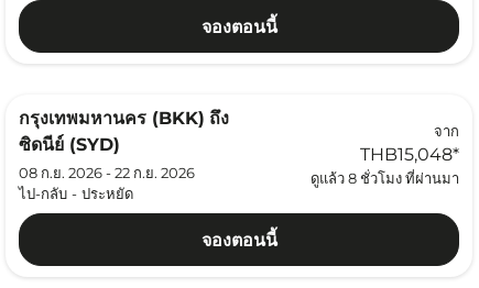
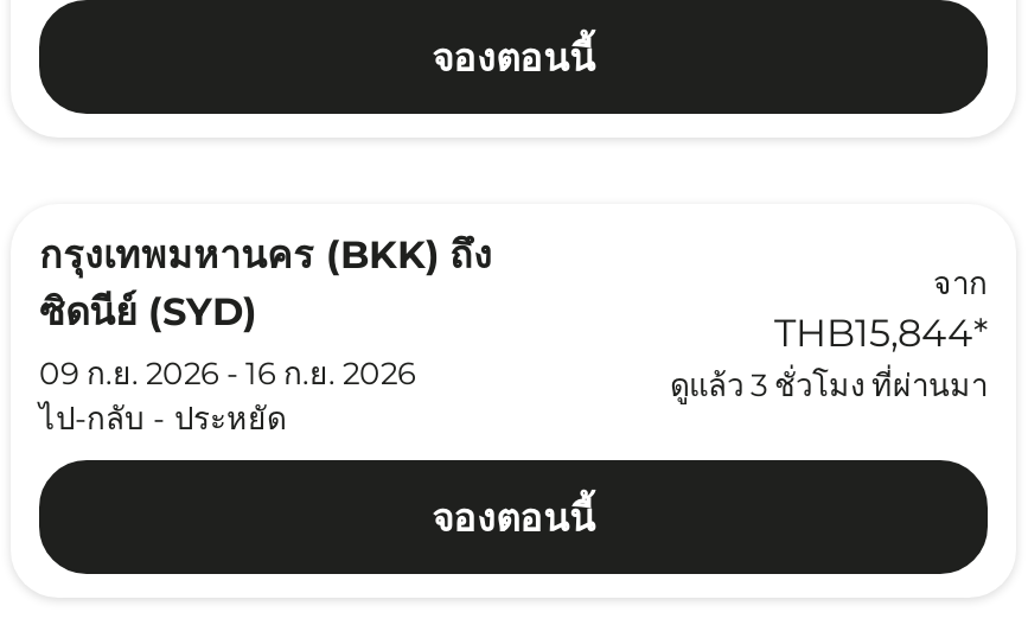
- THB15,048*
- ดูแล้ว 8 ชั่วโมง ที่ผ่านมา
+ THB15,844*
+ ดูแล้ว 3 ชั่วโมง ที่ผ่านมา

- 08 ก.ย. 2026 - 22 ก.ย. 2026
+ 09 ก.ย. 2026 - 16 ก.ย. 2026
